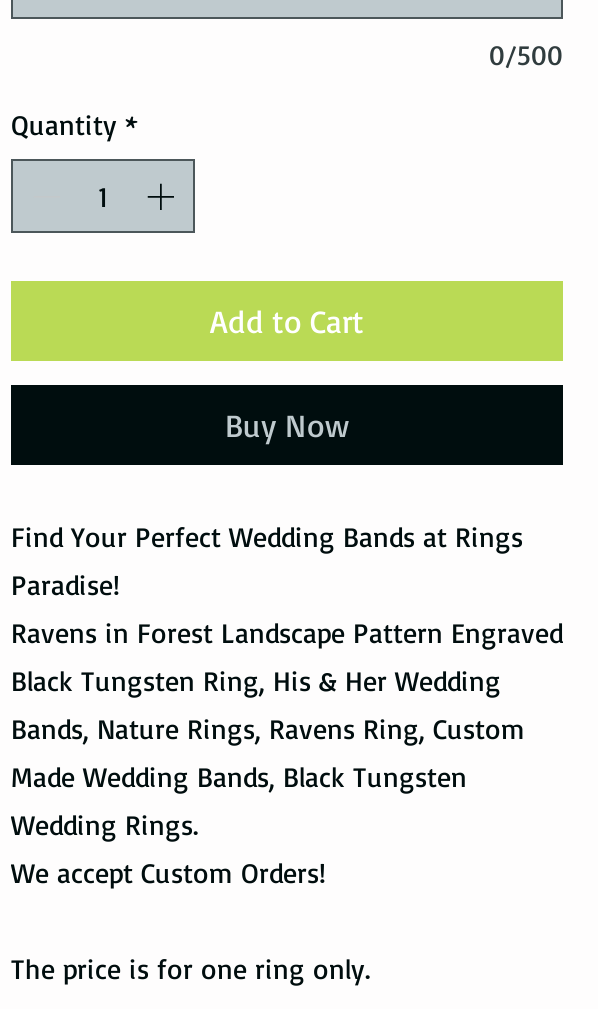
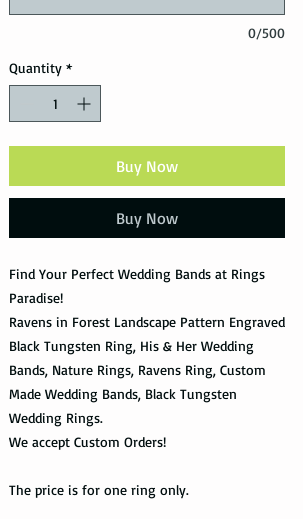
- Add to Cart
+ Buy Now
